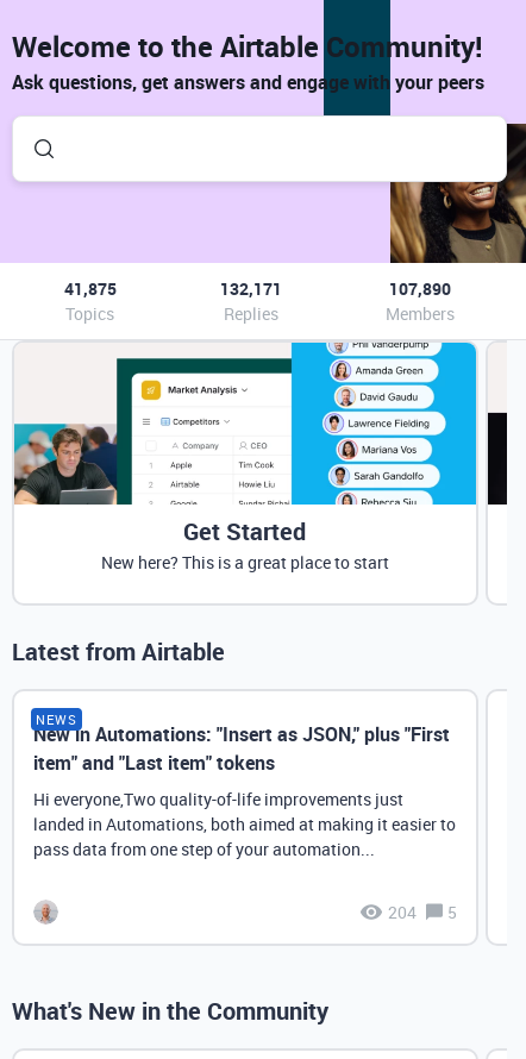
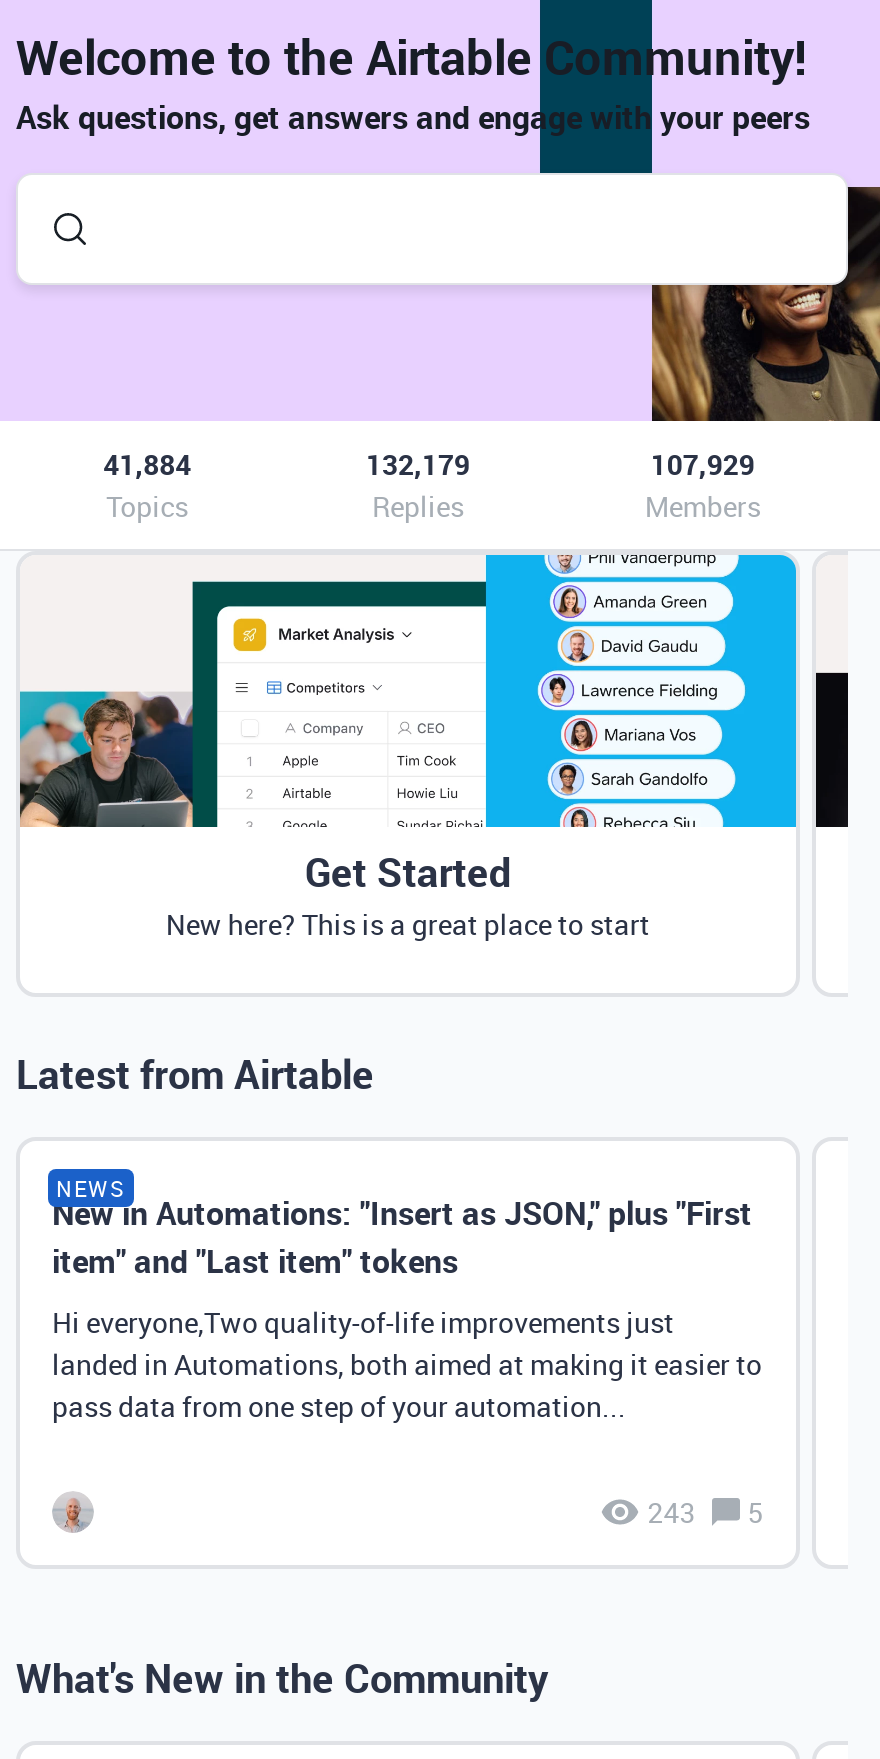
- 41,875
+ 41,884

- 132,171
+ 132,179

- 107,890
+ 107,929

- 204 5
+ 243 5
